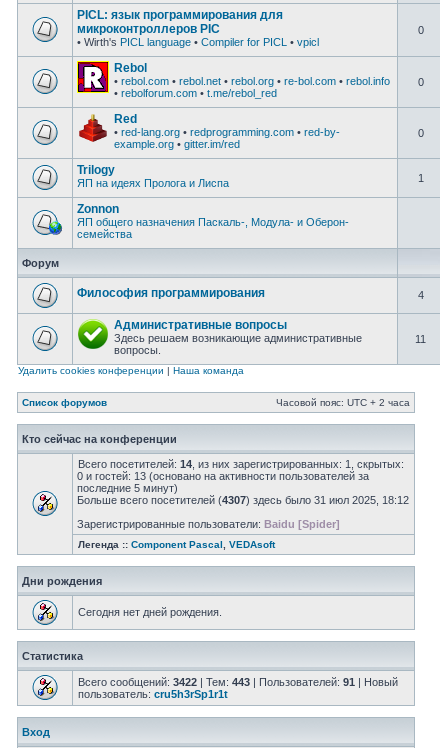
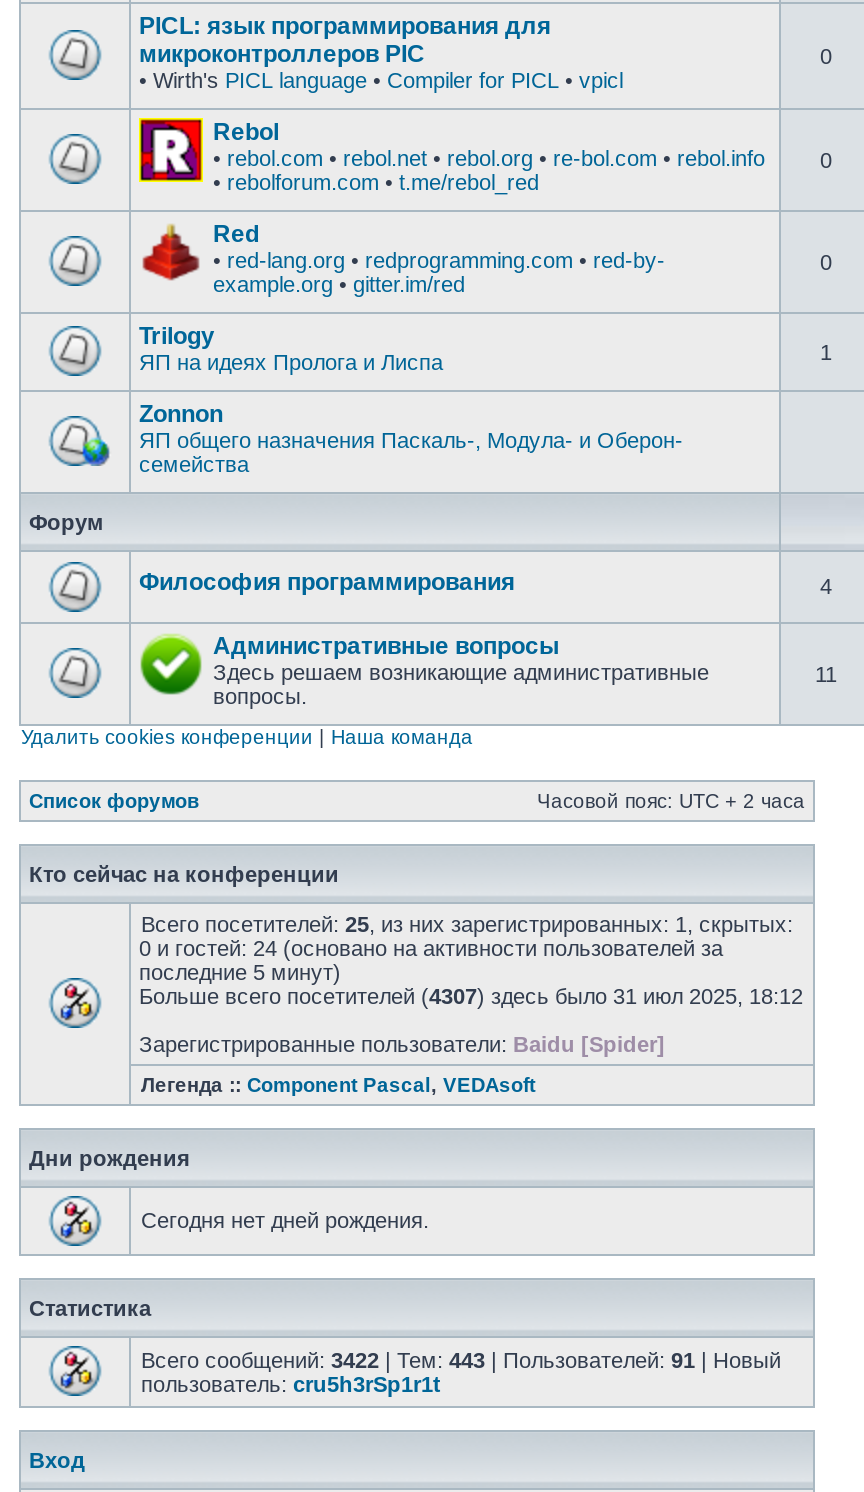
- Всего посетителей: 14, из них зарегистрированных: 1, скрытых:
+ Всего посетителей: 25, из них зарегистрированных: 1, скрытых:

- 0 и гостей: 13 (основано на активности пользователей за
+ 0 и гостей: 24 (основано на активности пользователей за
